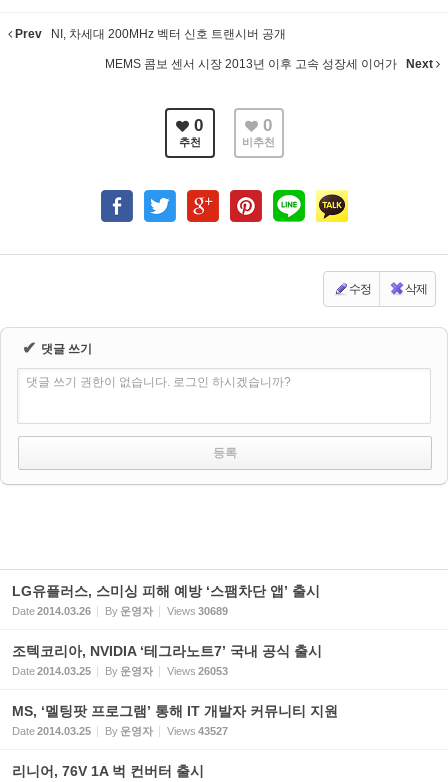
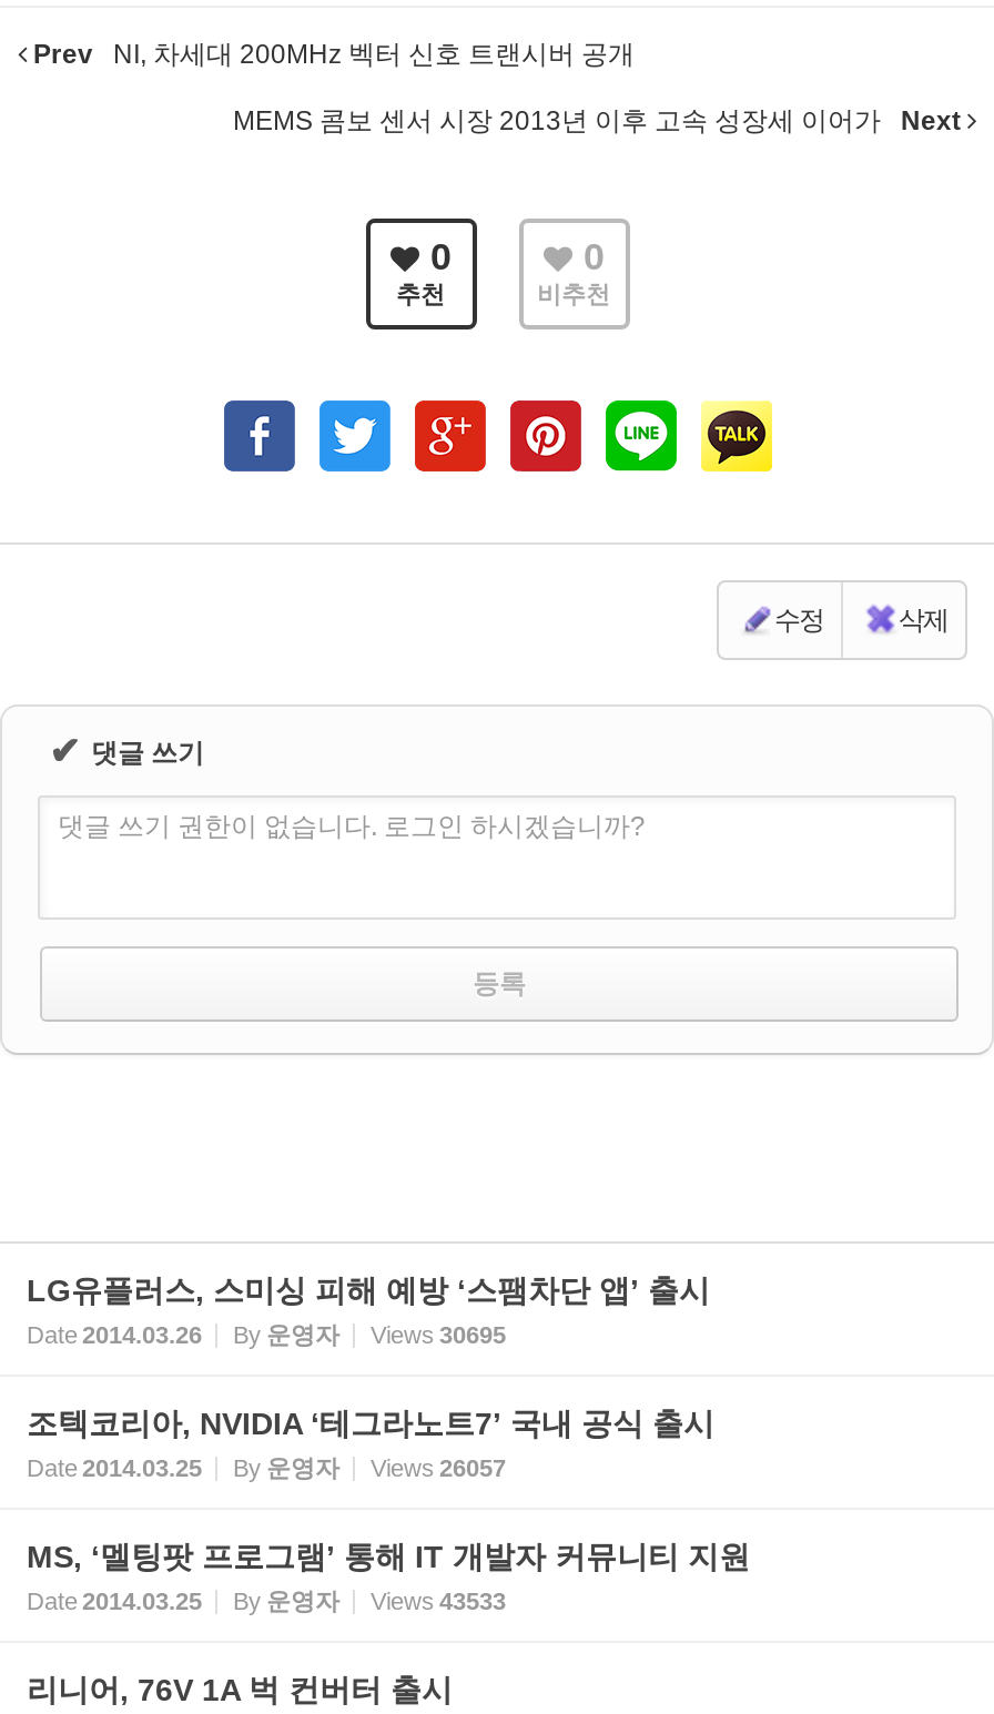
- Date 2014.03.26 By 운영자 Views 30689
+ Date 2014.03.26 By 운영자 Views 30695

- Date 2014.03.25 By 운영자 Views 26053
+ Date 2014.03.25 By 운영자 Views 26057

- Date 2014.03.25 By 운영자 Views 43527
+ Date 2014.03.25 By 운영자 Views 43533
